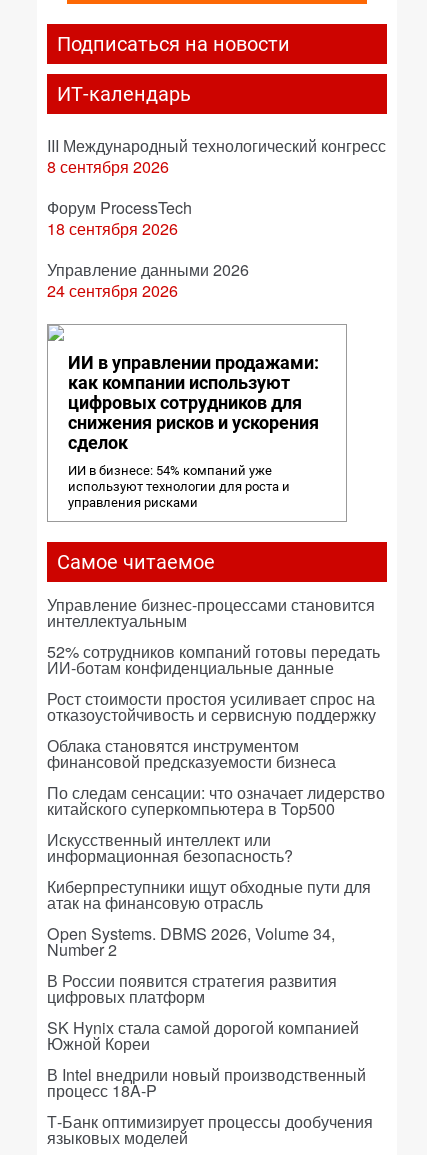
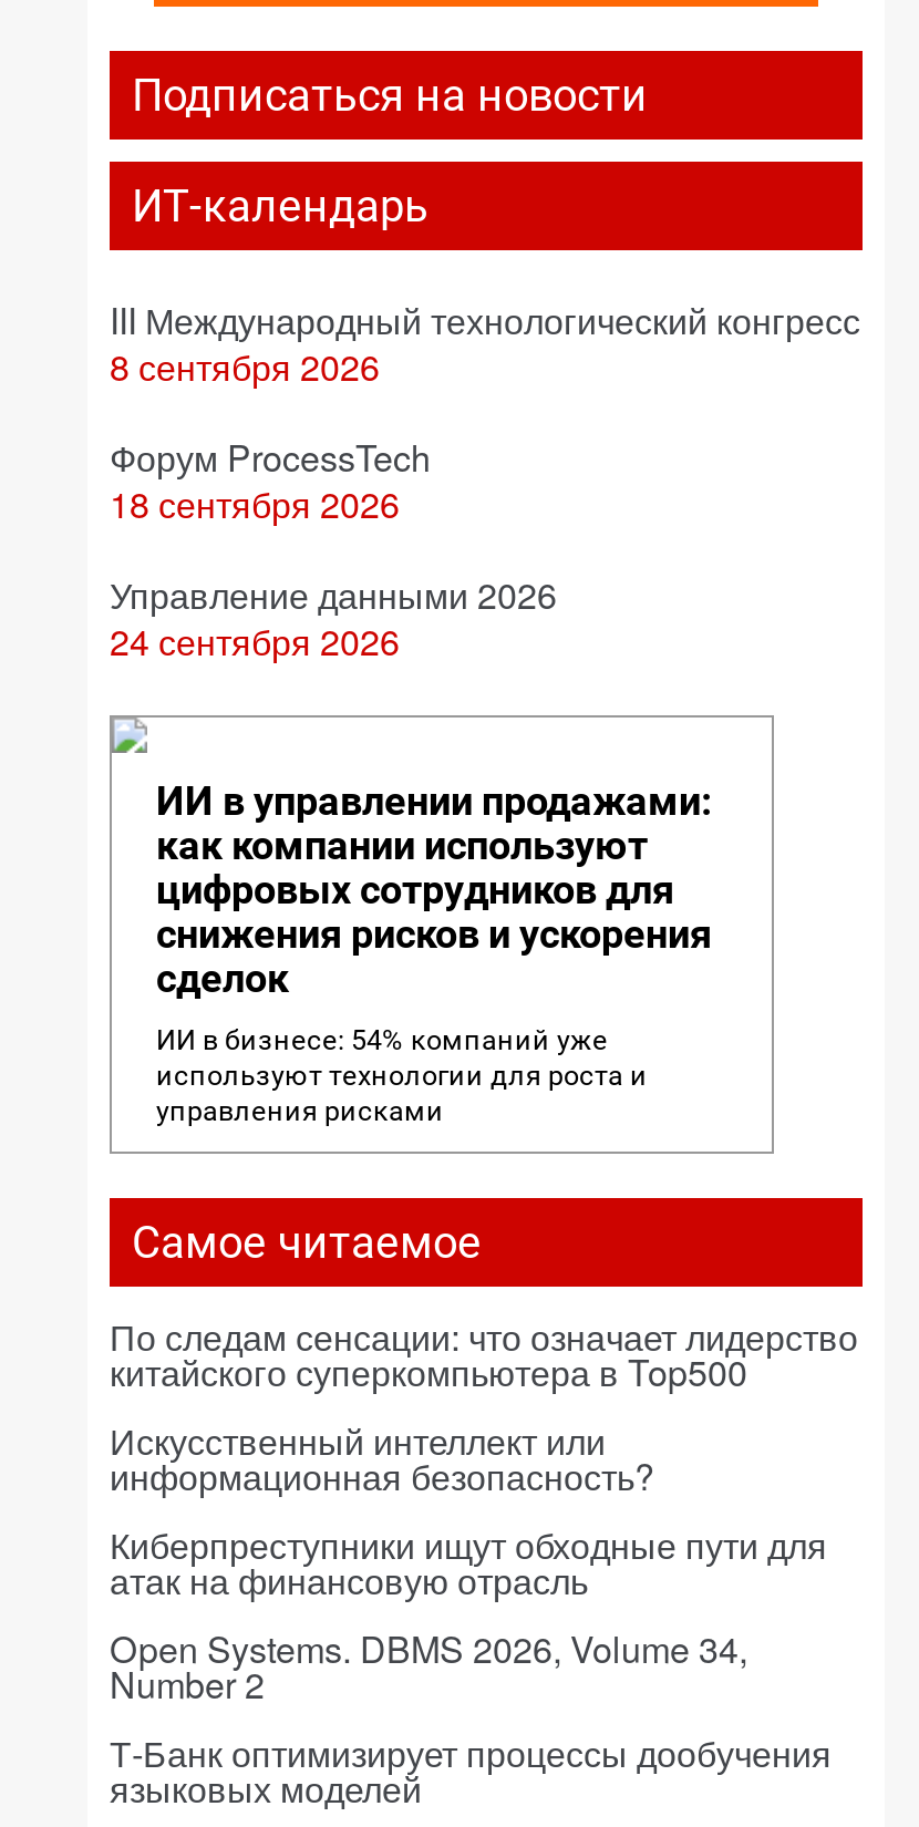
- Управление бизнес-процессами становится
- интеллектуальным
- 52% сотрудников компаний готовы передать
- ИИ-ботам конфиденциальные данные
- Рост стоимости простоя усиливает спрос на
- отказоустойчивость и сервисную поддержку
- Облака становятся инструментом
- финансовой предсказуемости бизнеса

- В России появится стратегия развития
- цифровых платформ
- SK Hynix стала самой дорогой компанией
- Южной Кореи
- В Intel внедрили новый производственный
- процесс 18A-P
